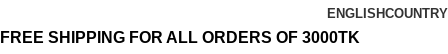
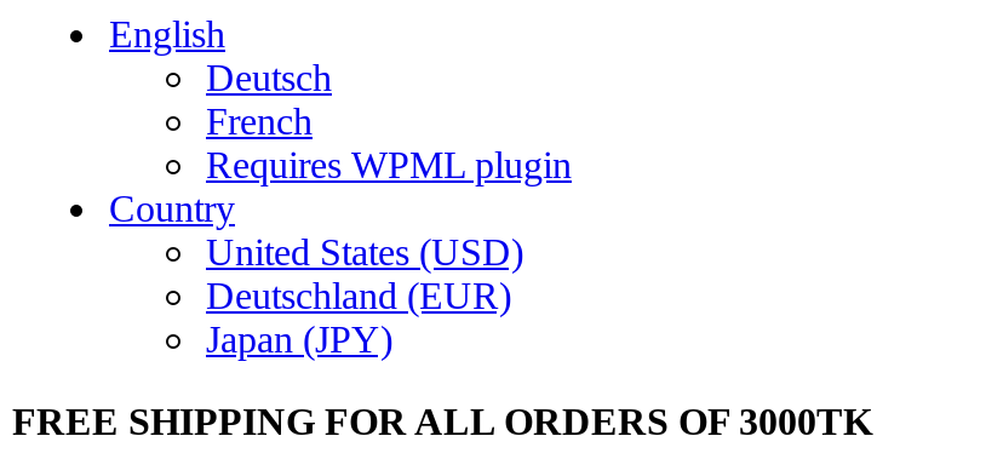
- ENGLISHCOUNTRY
+ English
+ Deutsch
+ French
+ Requires WPML plugin
+ Country
+ United States (USD)
+ Deutschland (EUR)
+ Japan (JPY)
